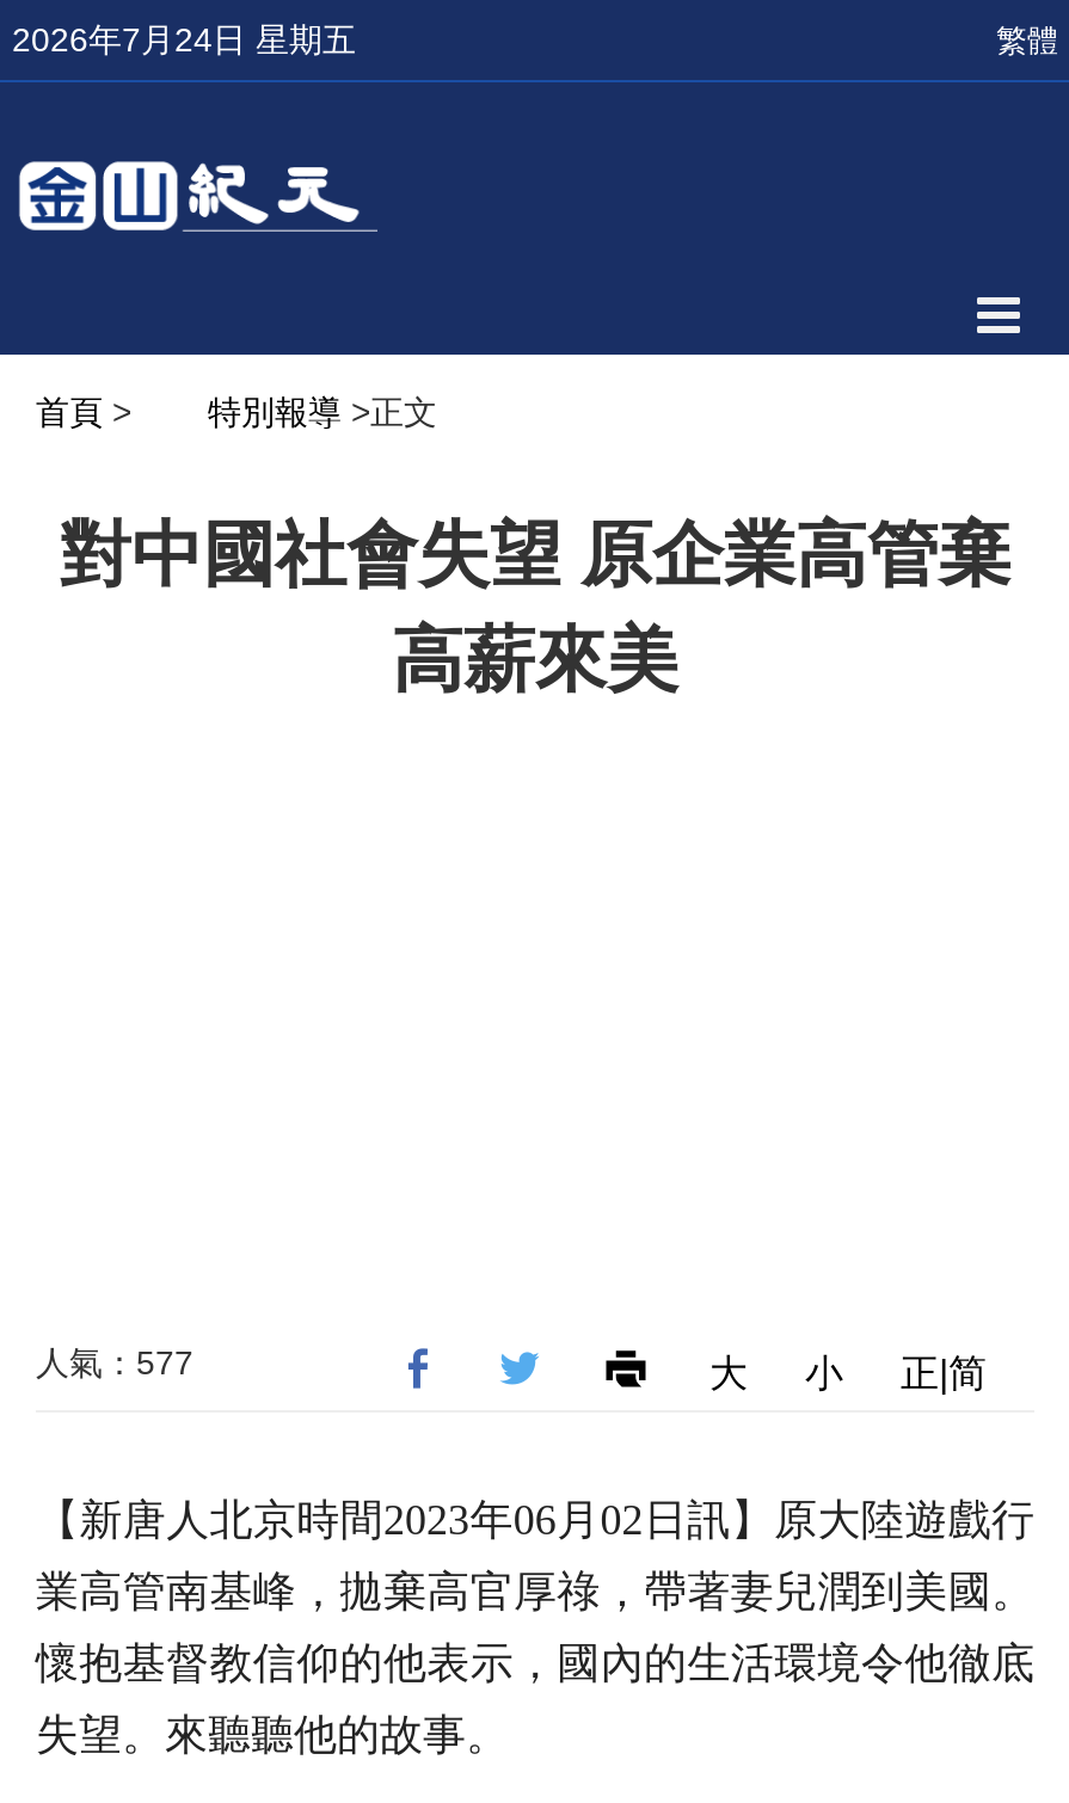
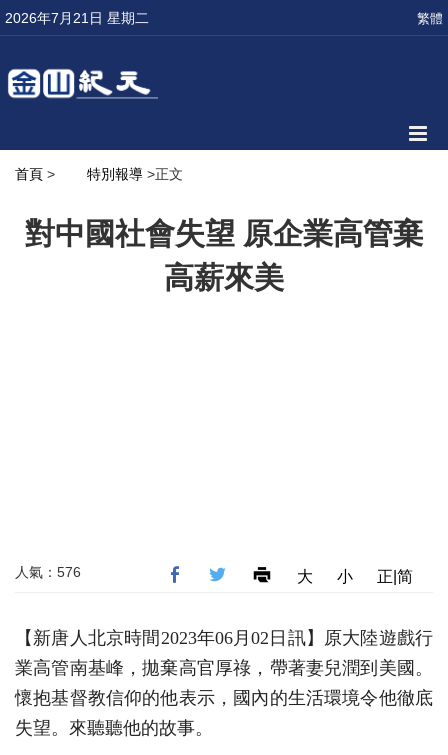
- 2026年7月24日 星期五
+ 2026年7月21日 星期二

- 人氣：577
+ 人氣：576
